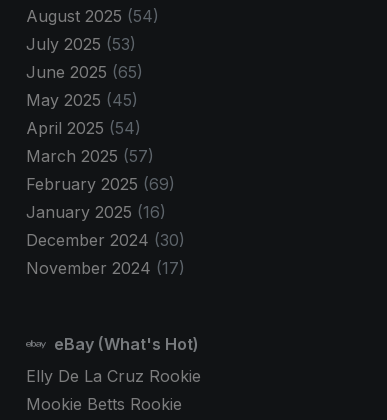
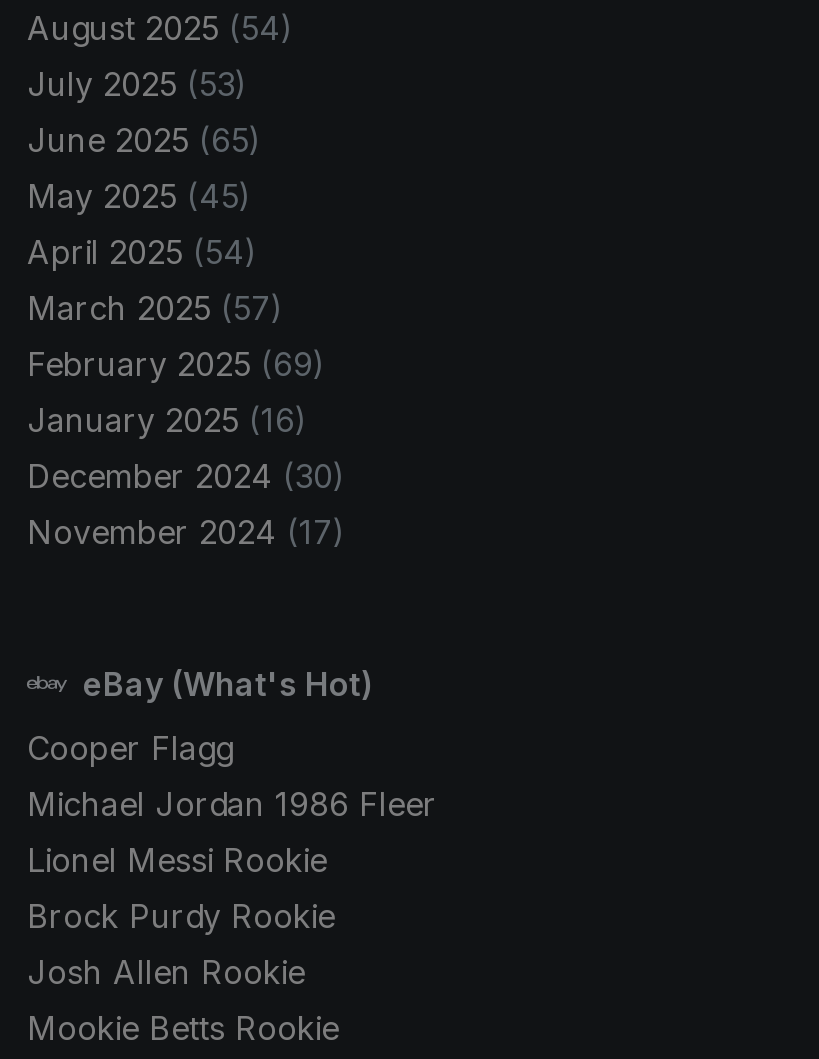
- Elly De La Cruz Rookie
+ Cooper Flagg
+ Michael Jordan 1986 Fleer
+ Lionel Messi Rookie
+ Brock Purdy Rookie
+ Josh Allen Rookie
